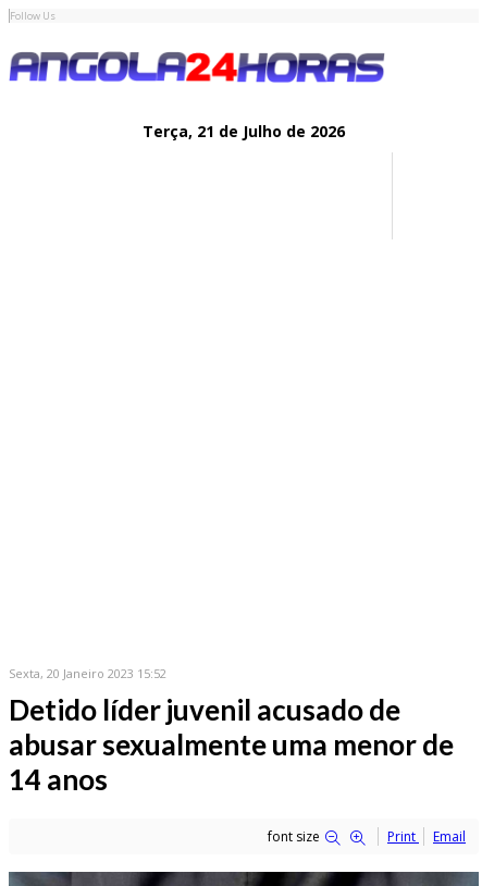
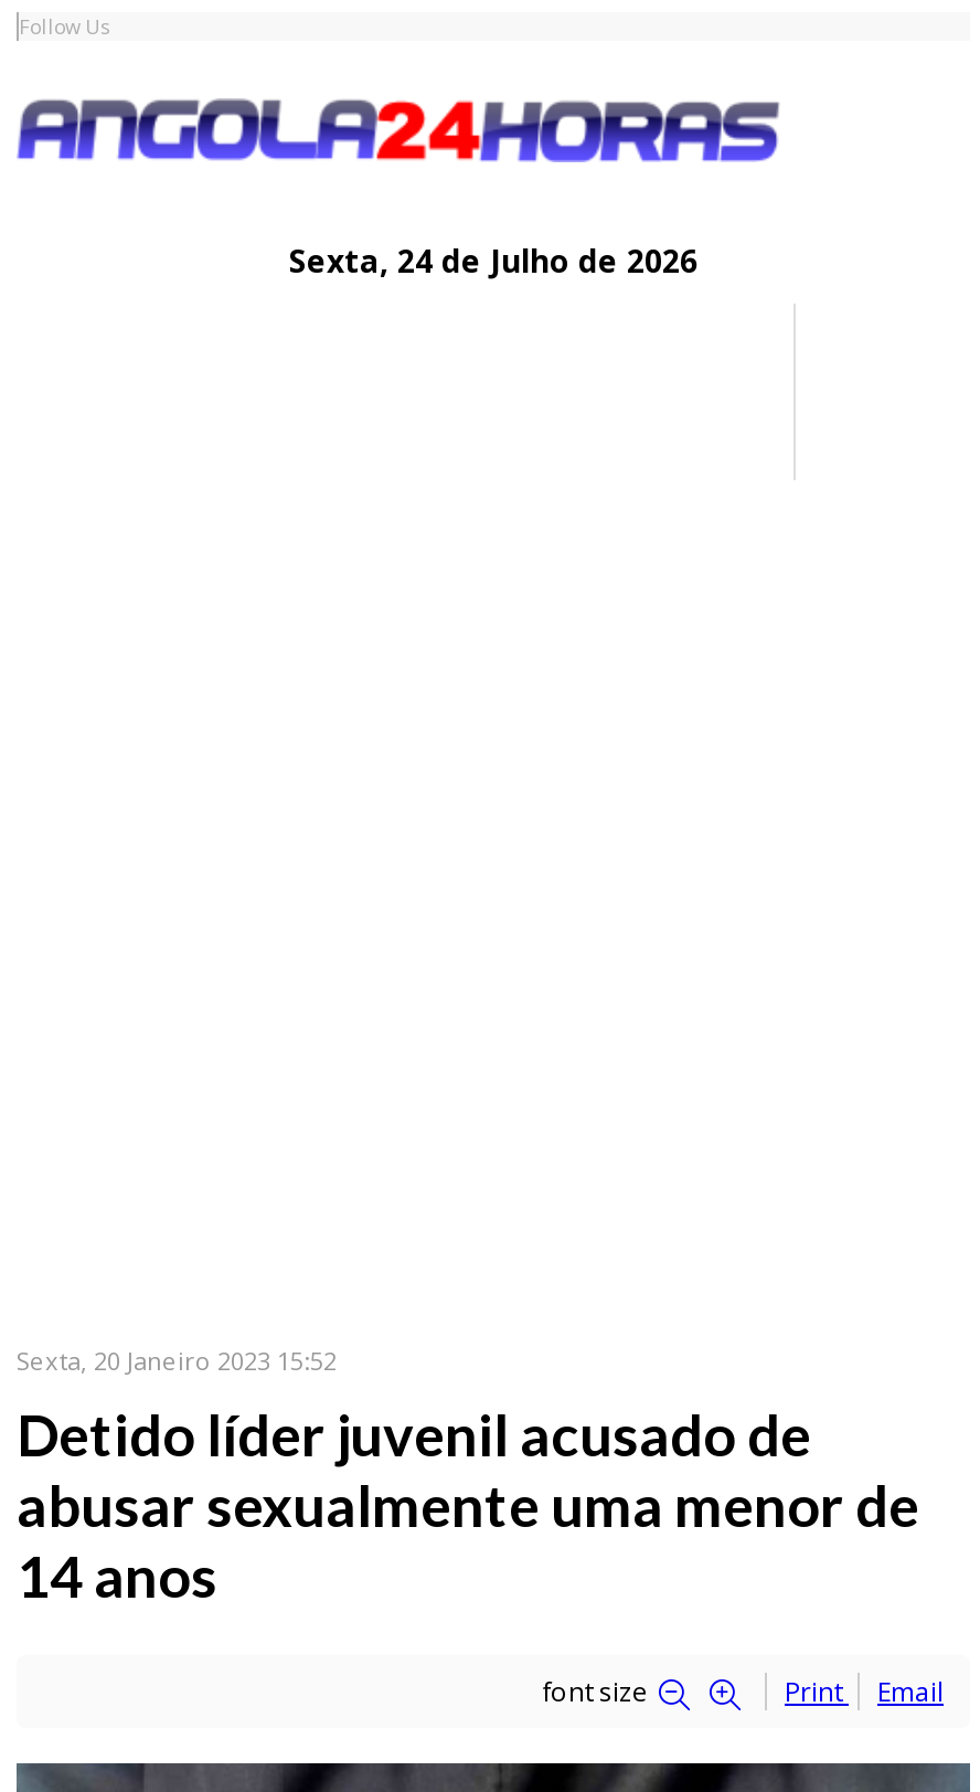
- Terça, 21 de Julho de 2026
+ Sexta, 24 de Julho de 2026
